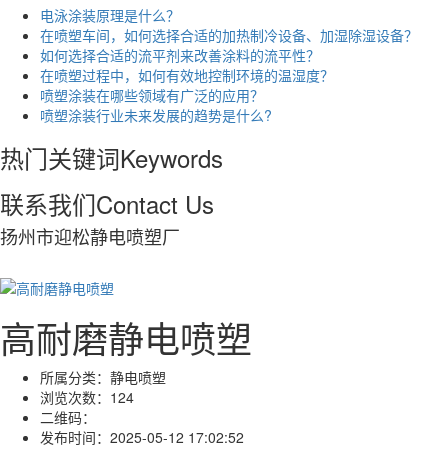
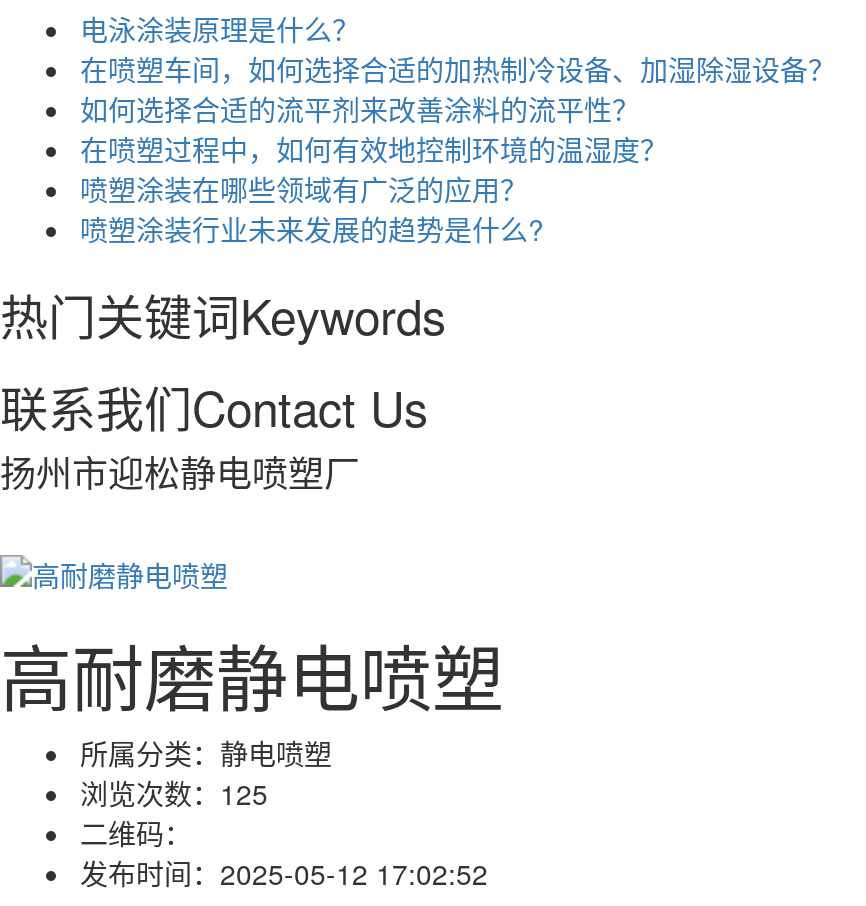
- 浏览次数：124
+ 浏览次数：125
